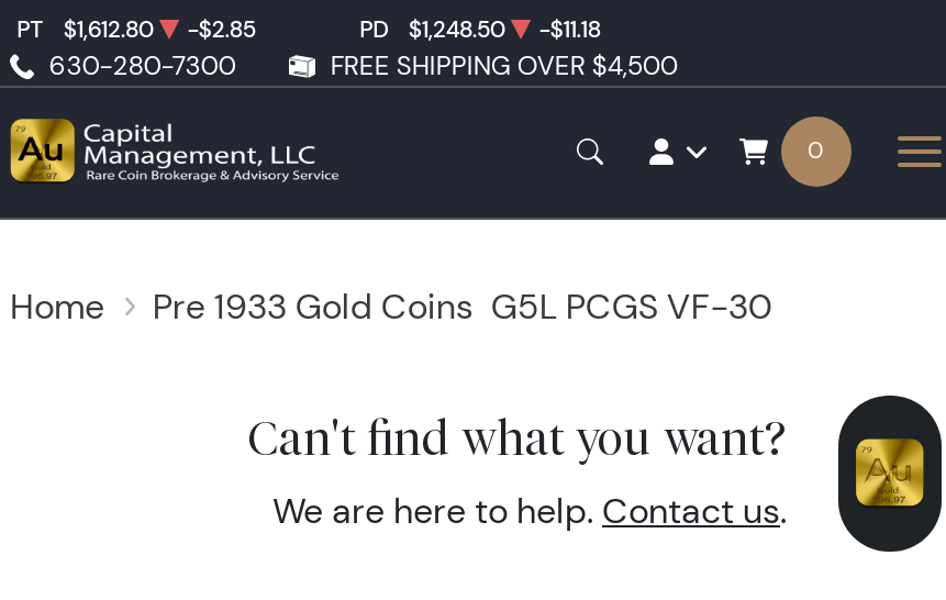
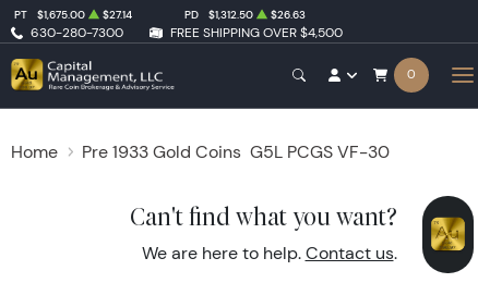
- $1,612.80
+ $1,675.00

- -$2.85
+ $27.14

- $1,248.50
+ $1,312.50

- -$11.18
+ $26.63
